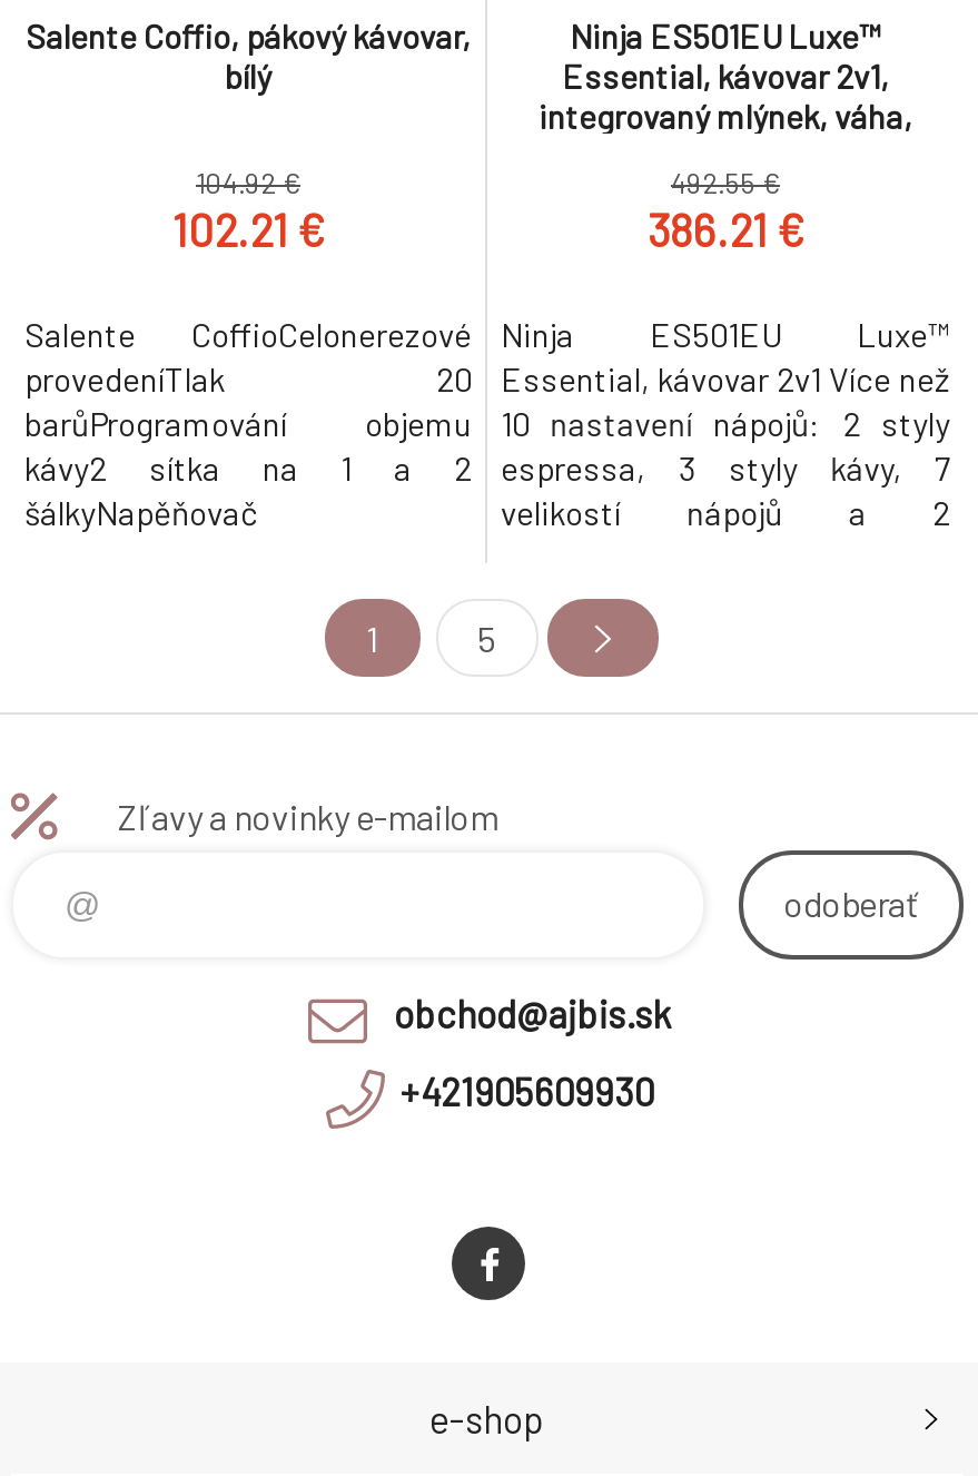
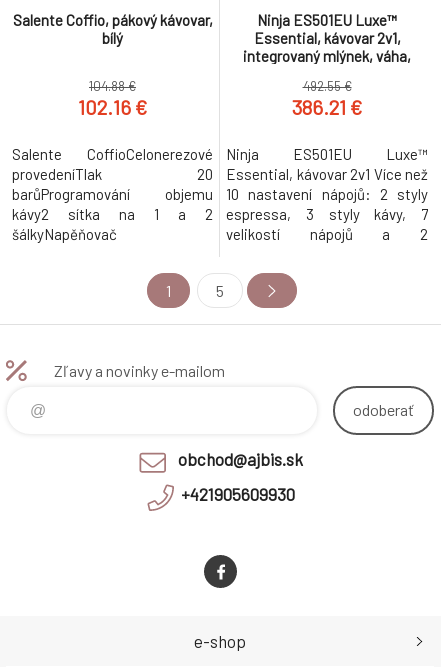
- 104.92 €
+ 104.88 €

- 102.21 €
+ 102.16 €
